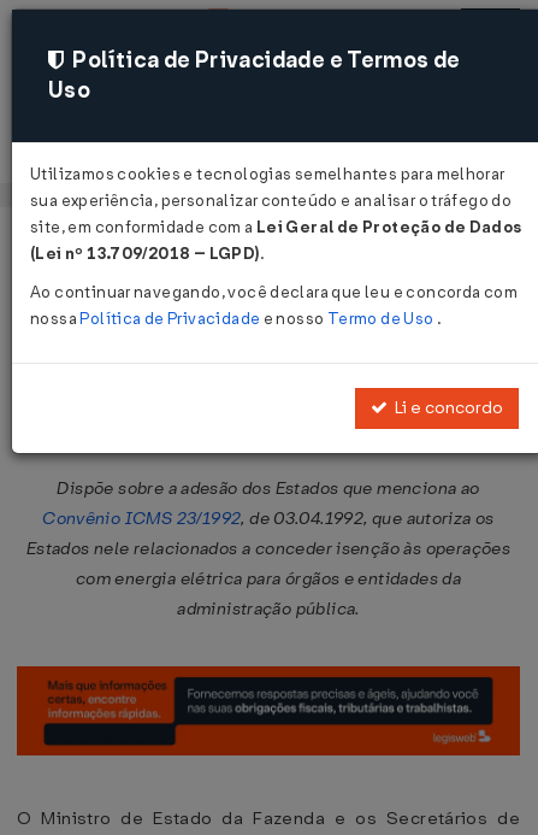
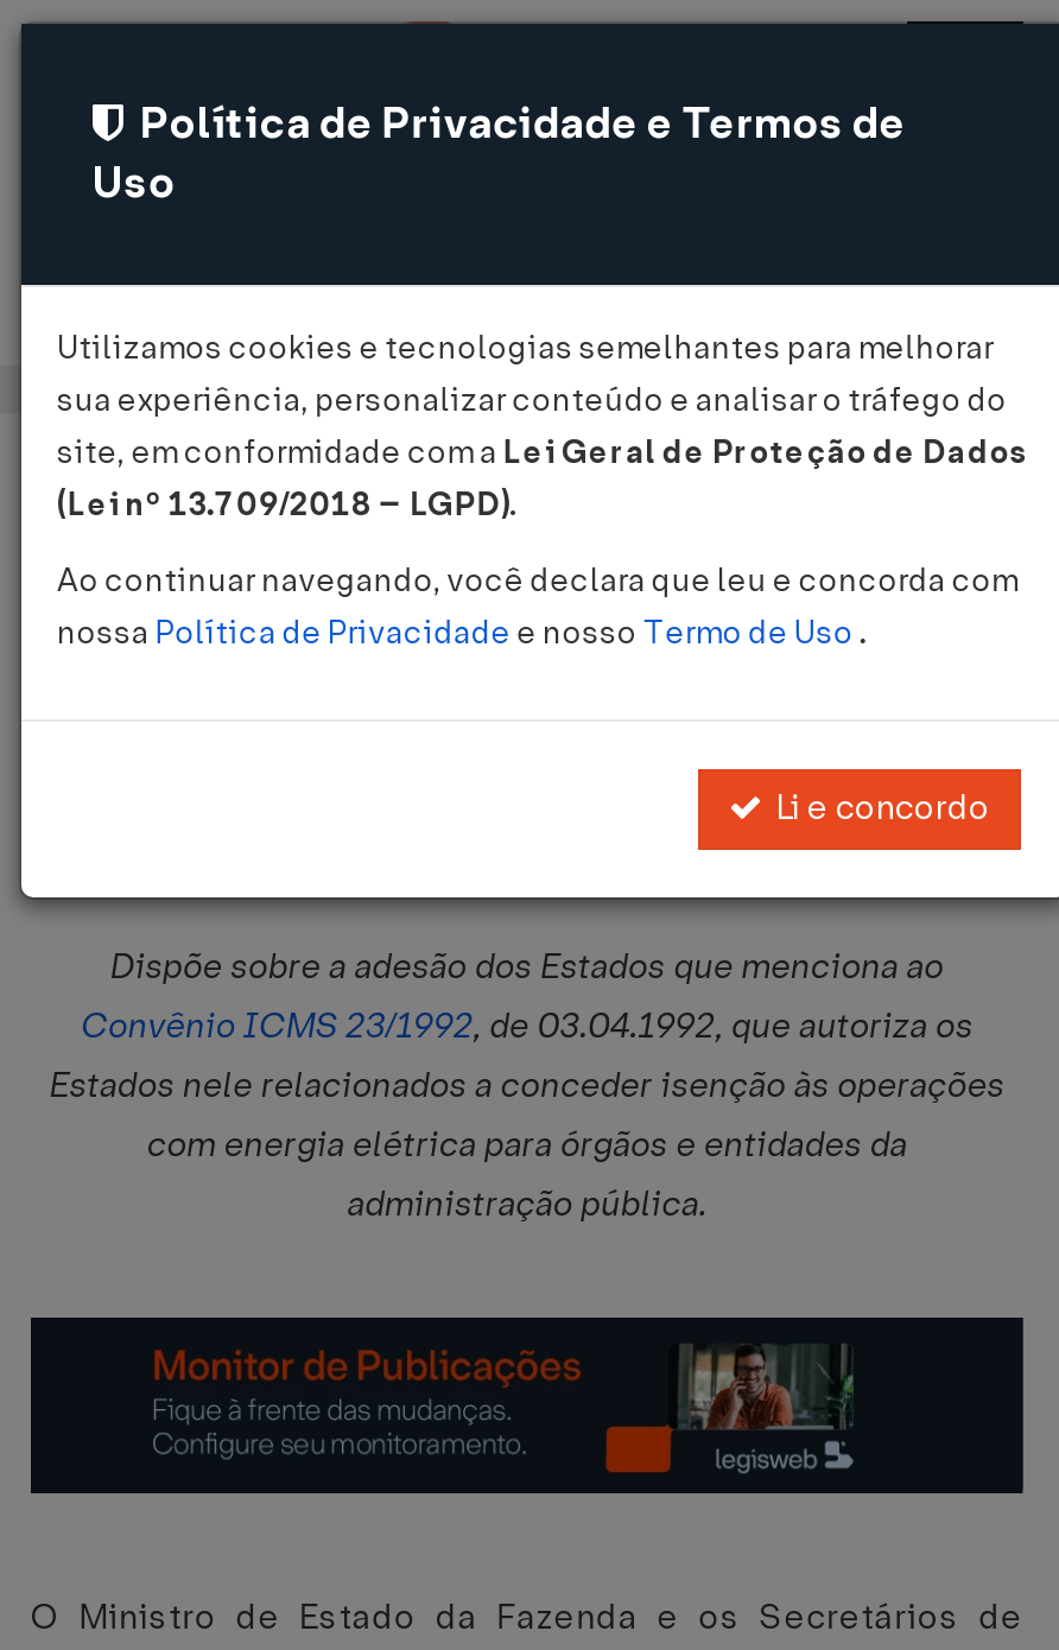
- [image]
+ [image]
